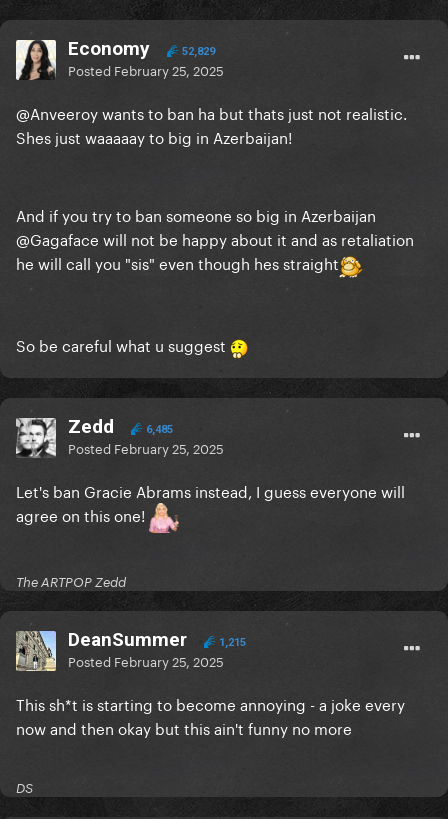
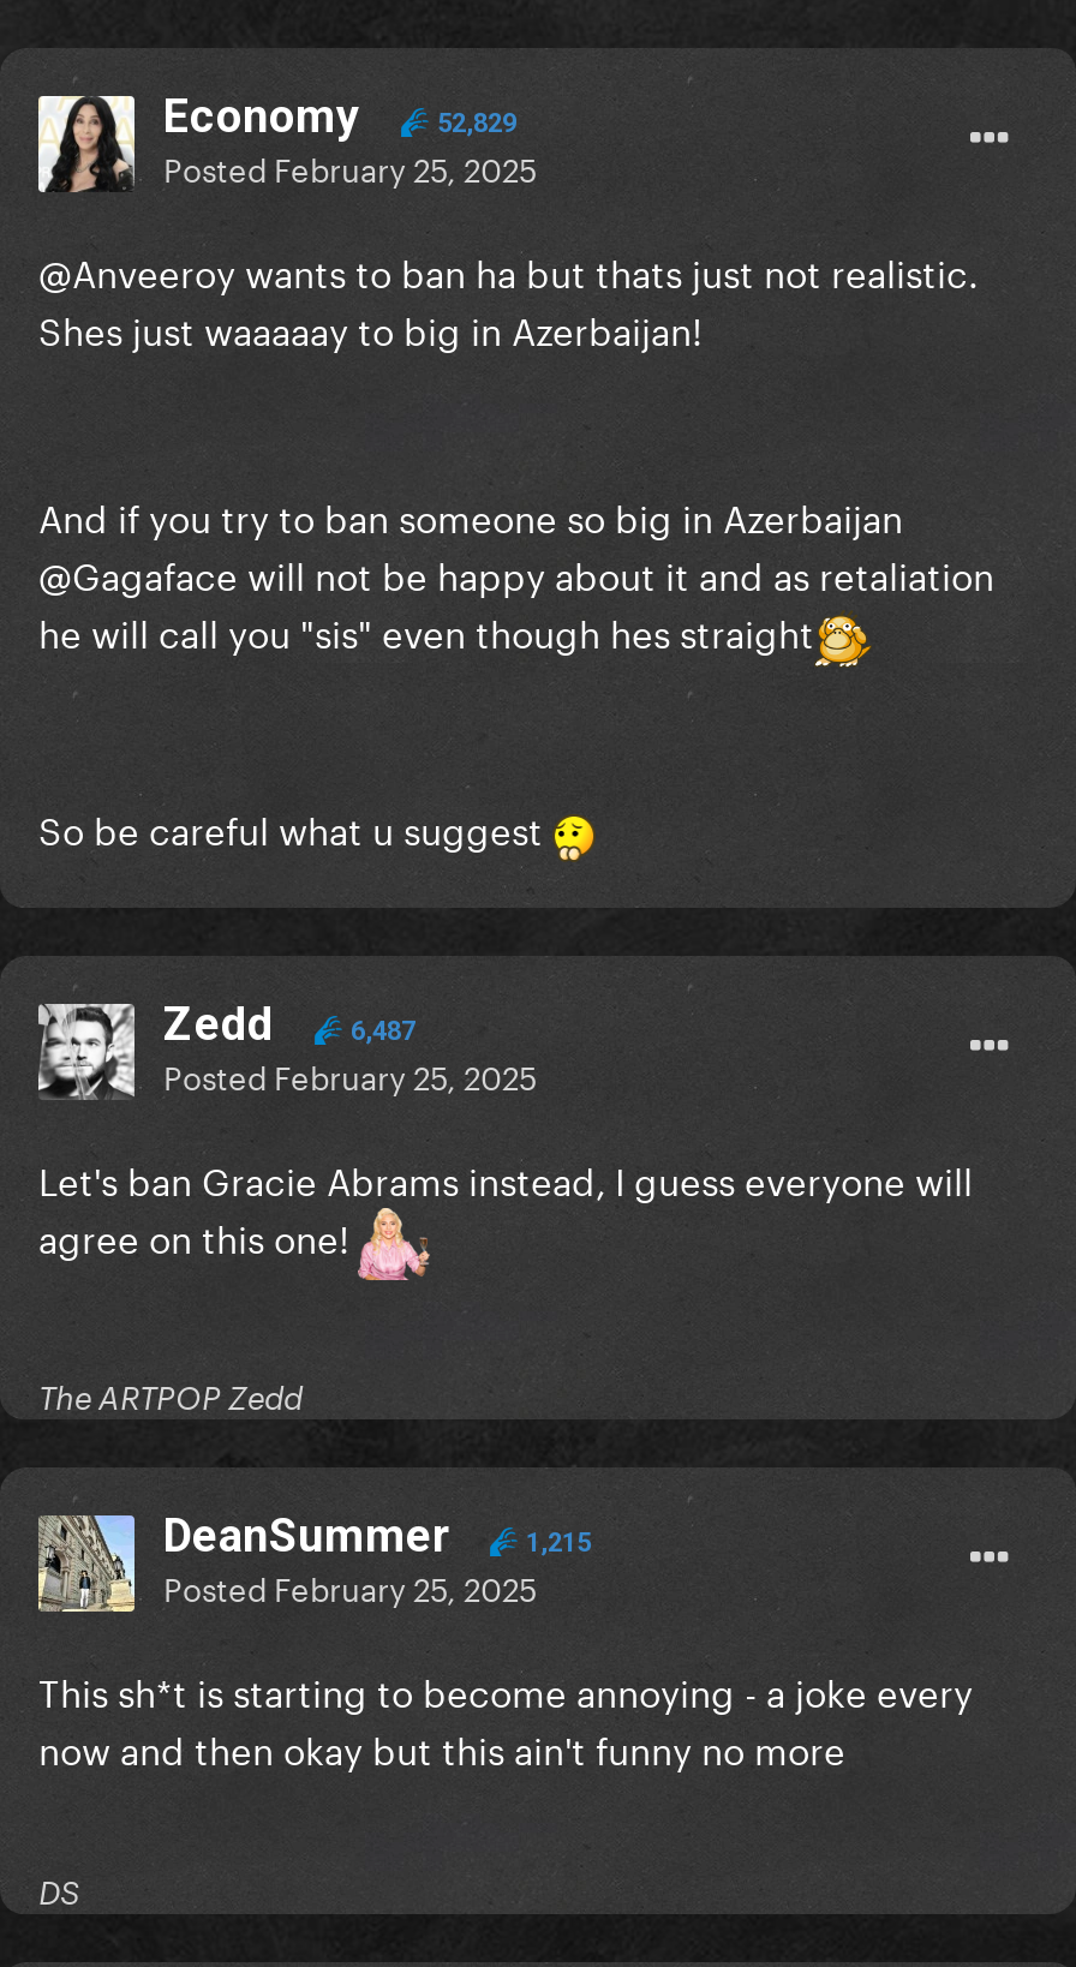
- 6,485
+ 6,487
